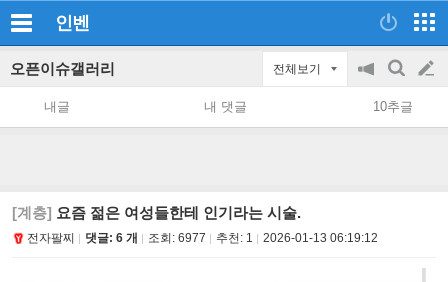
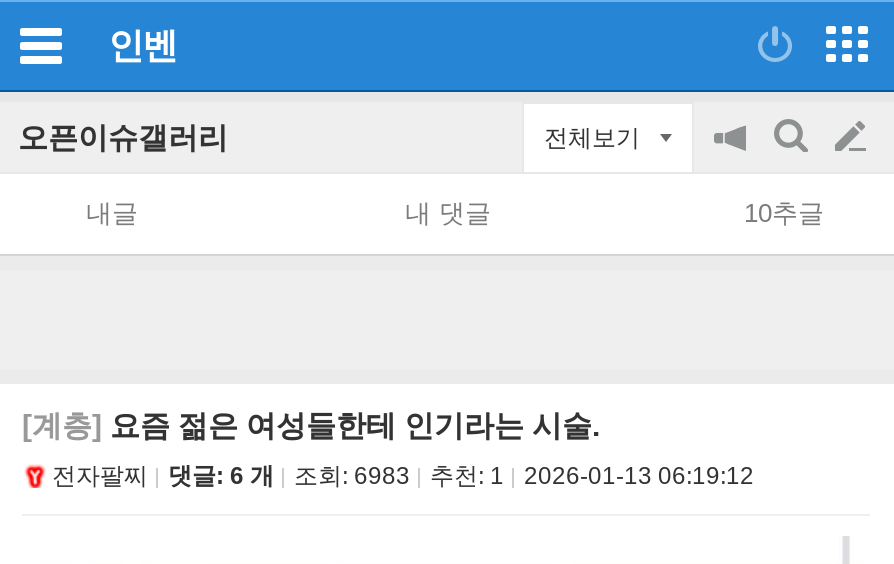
- 전자팔찌 댓글: 6 개 조회: 6977 추천: 1 2026-01-13 06:19:12
+ 전자팔찌 댓글: 6 개 조회: 6983 추천: 1 2026-01-13 06:19:12
